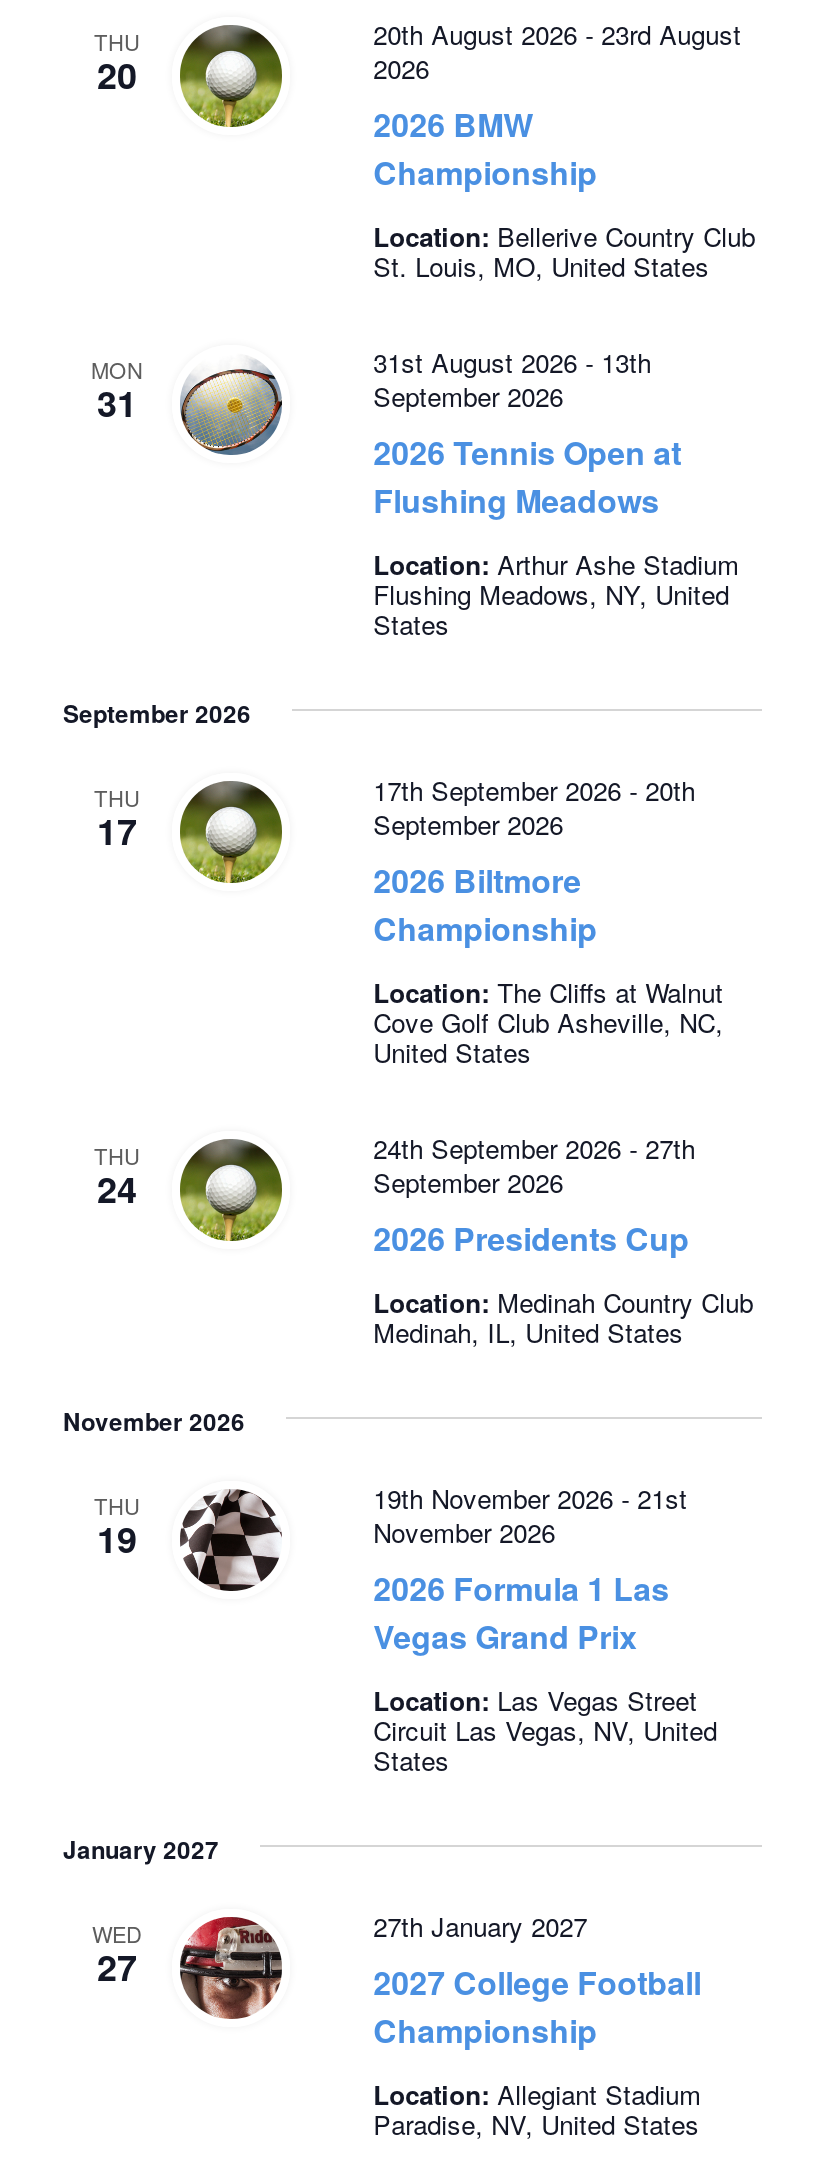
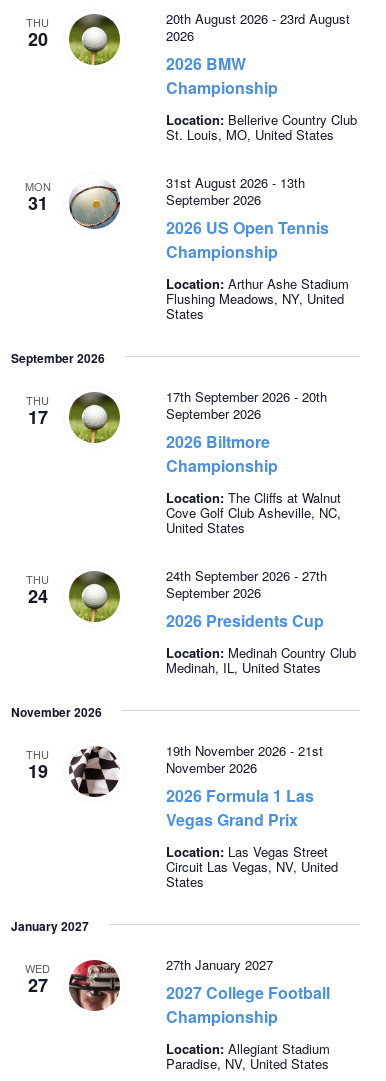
- 2026 Tennis Open at
- Flushing Meadows
+ 2026 US Open Tennis
+ Championship
